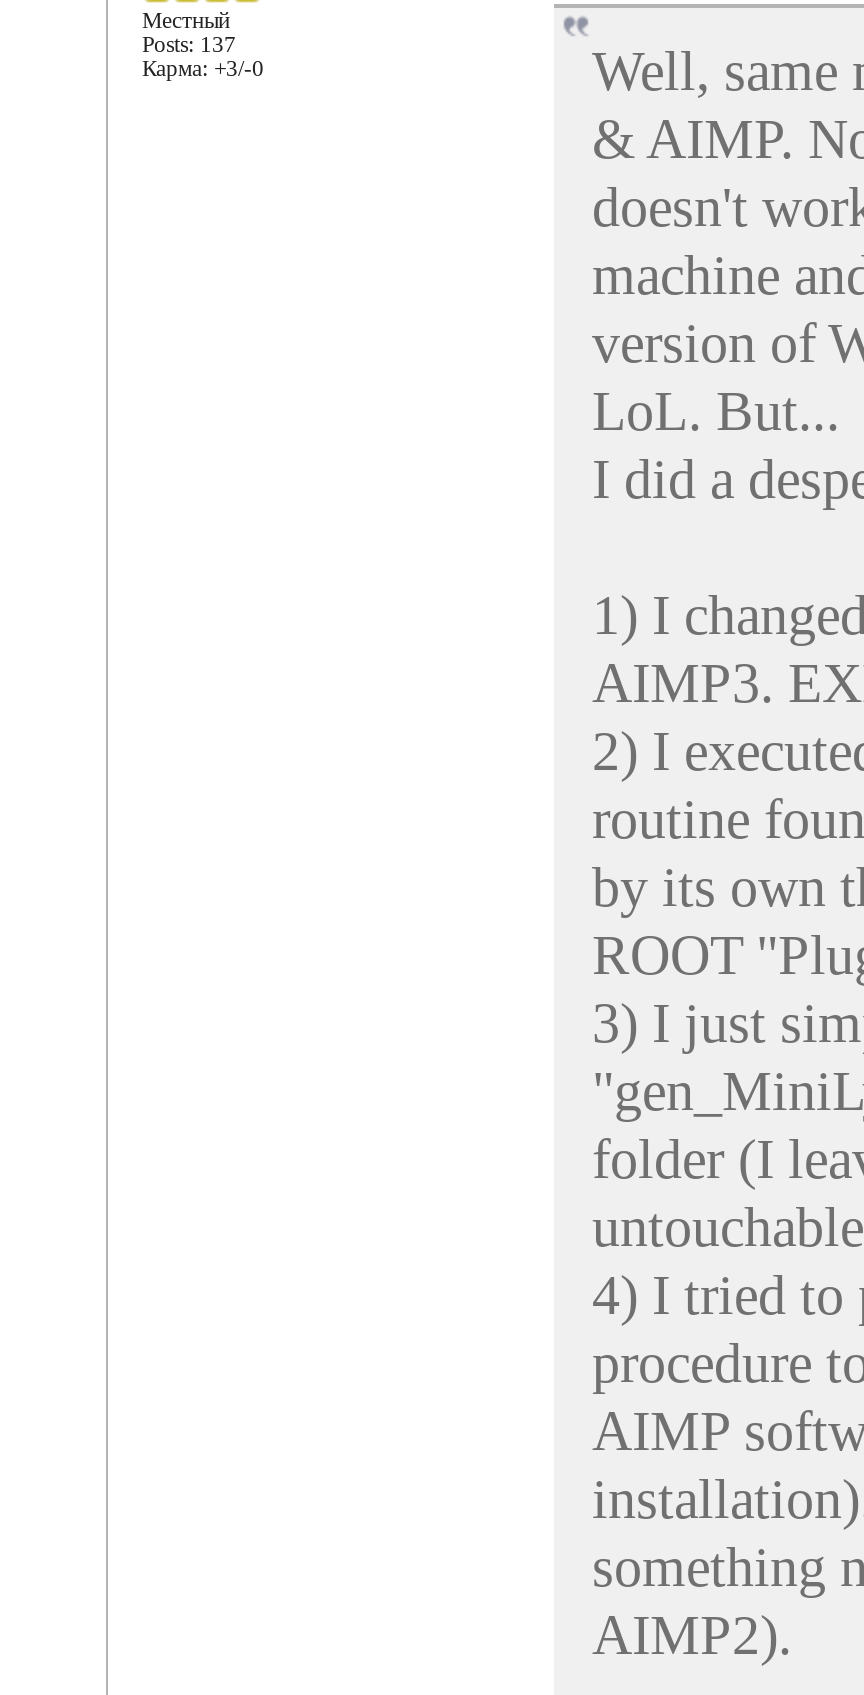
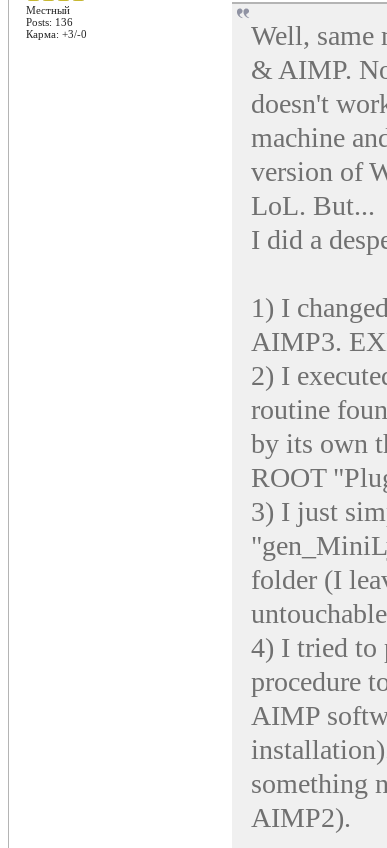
- Posts: 137
+ Posts: 136
